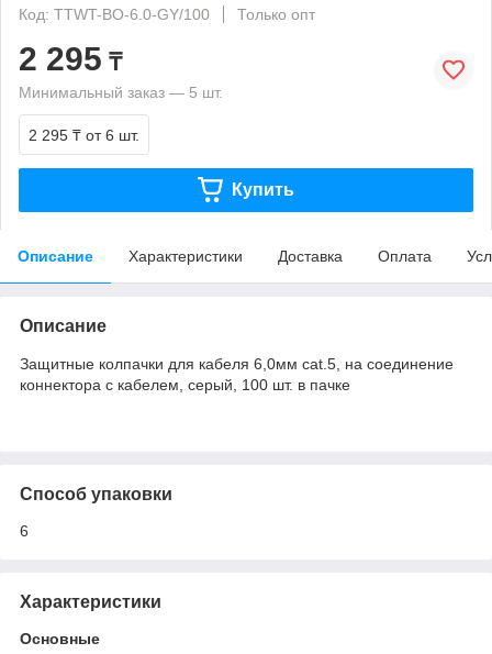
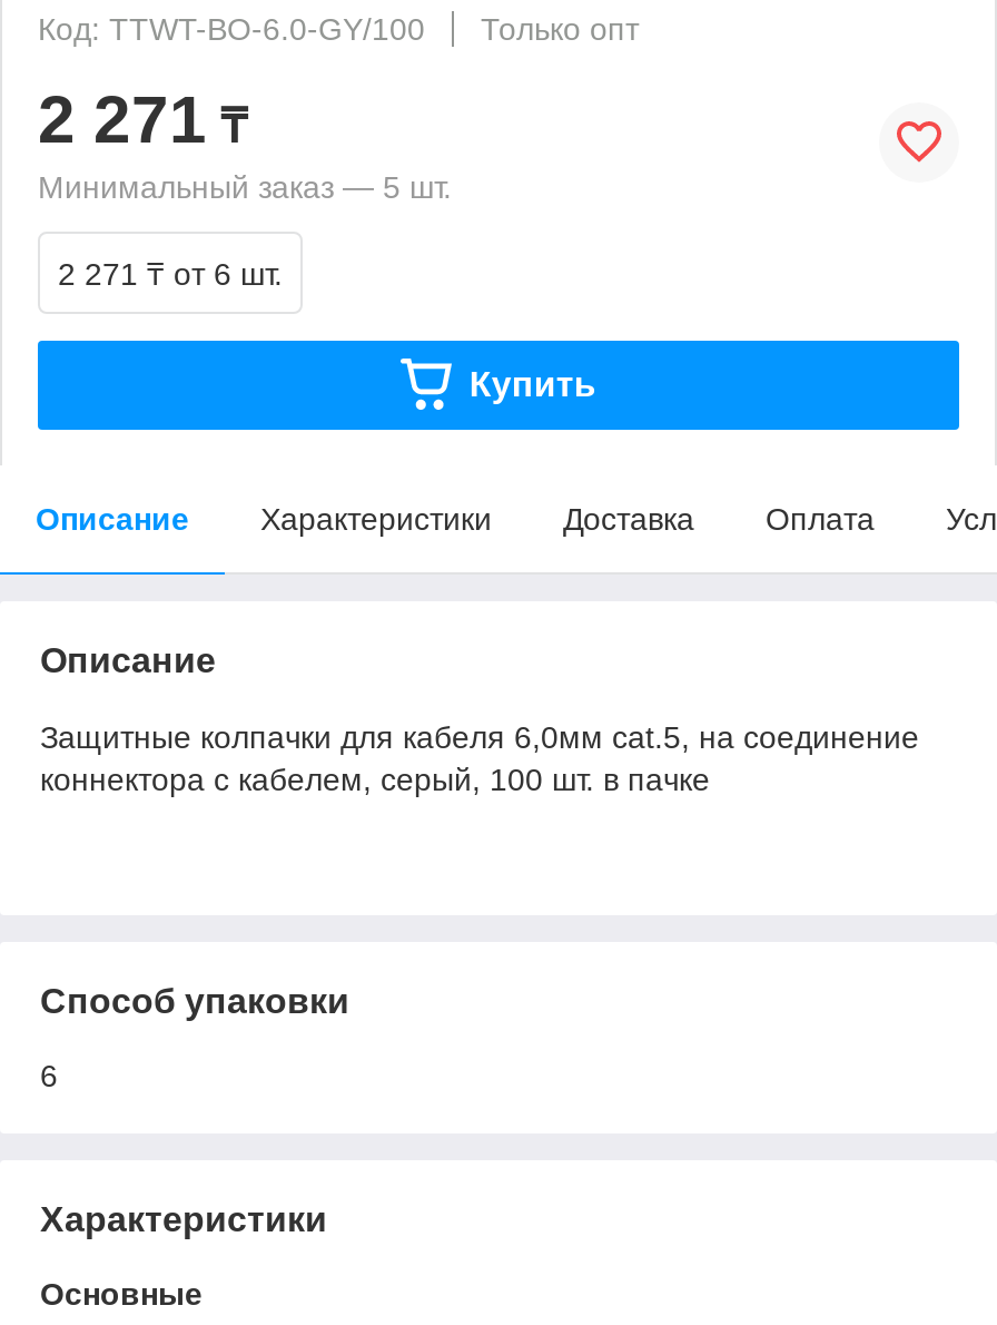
- 2 295 ₸
+ 2 271 ₸

- 2 295 ₸ от 6 шт.
+ 2 271 ₸ от 6 шт.
